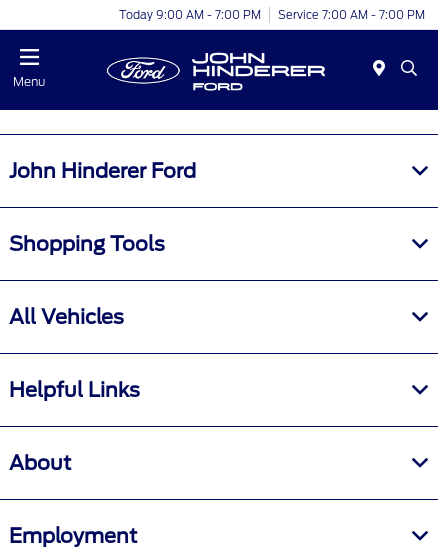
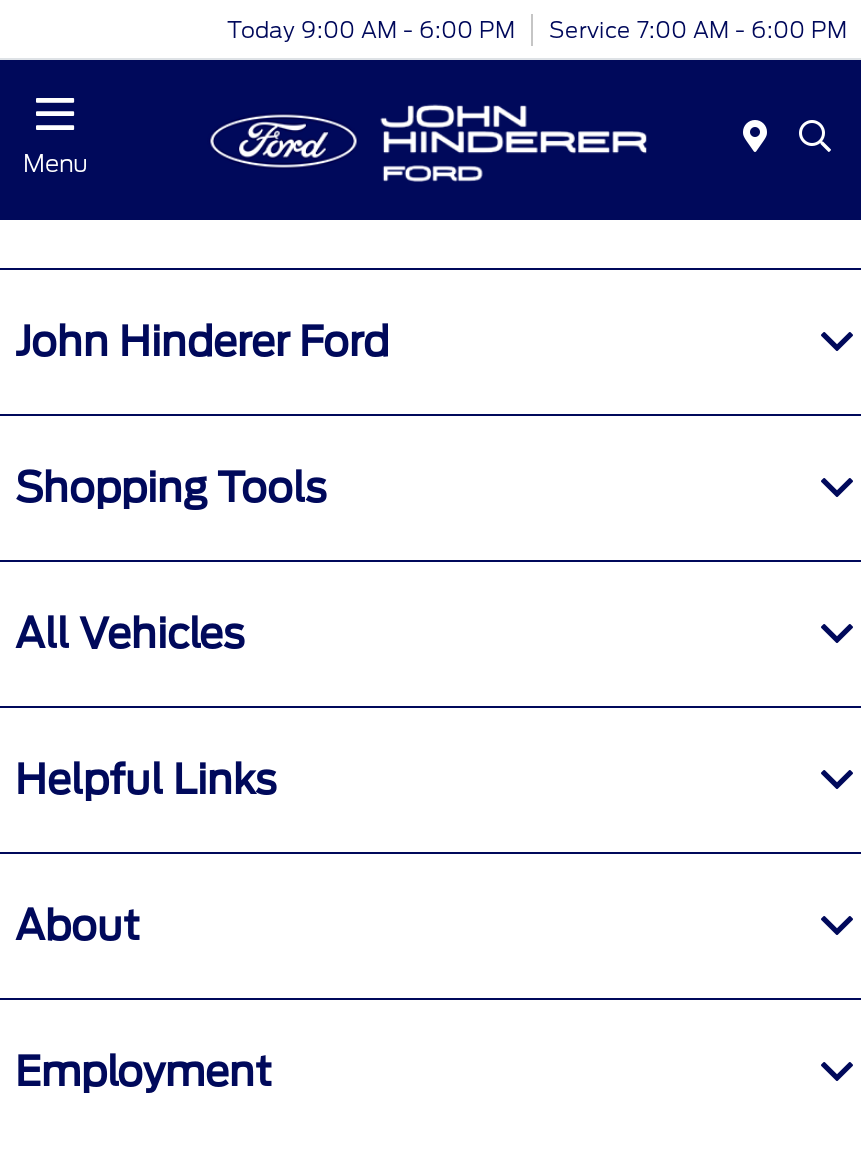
- Today 9:00 AM - 7:00 PM
+ Today 9:00 AM - 6:00 PM

- Service 7:00 AM - 7:00 PM
+ Service 7:00 AM - 6:00 PM
